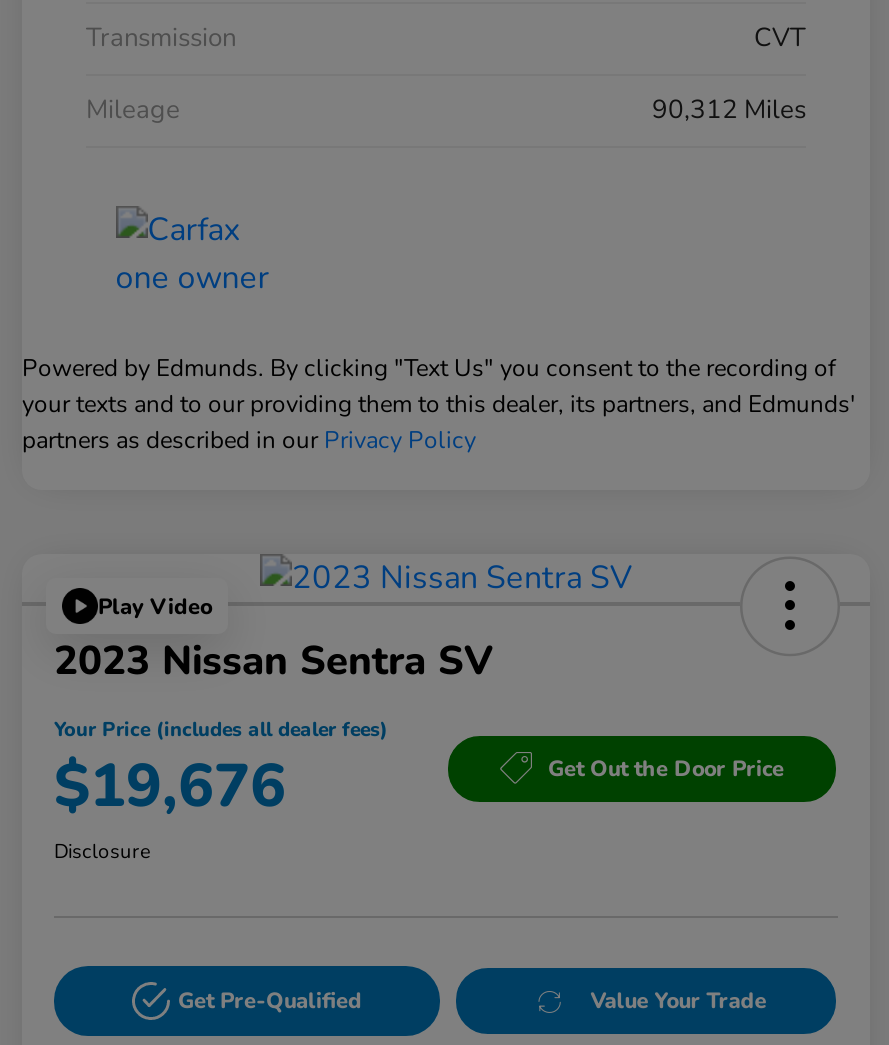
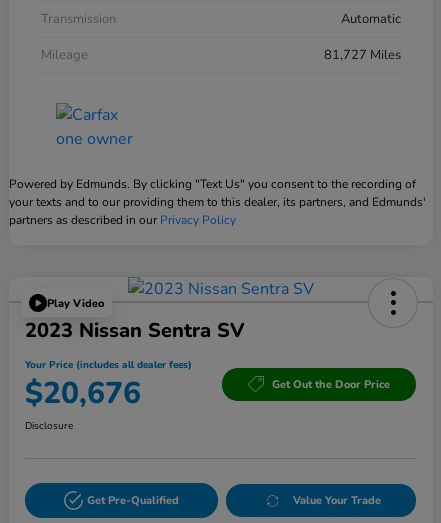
- CVT
+ Automatic

- 90,312 Miles
+ 81,727 Miles

- $19,676
+ $20,676
